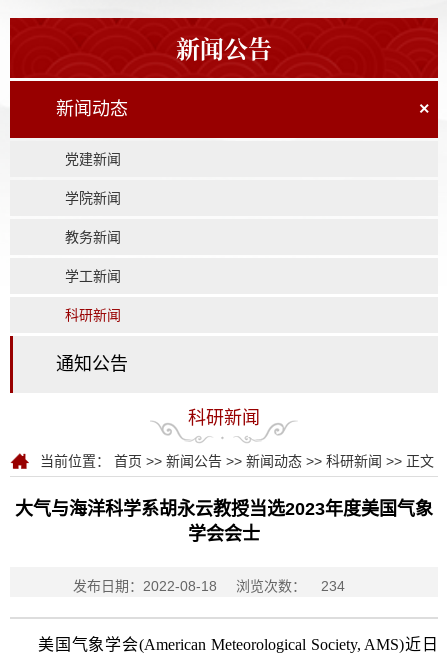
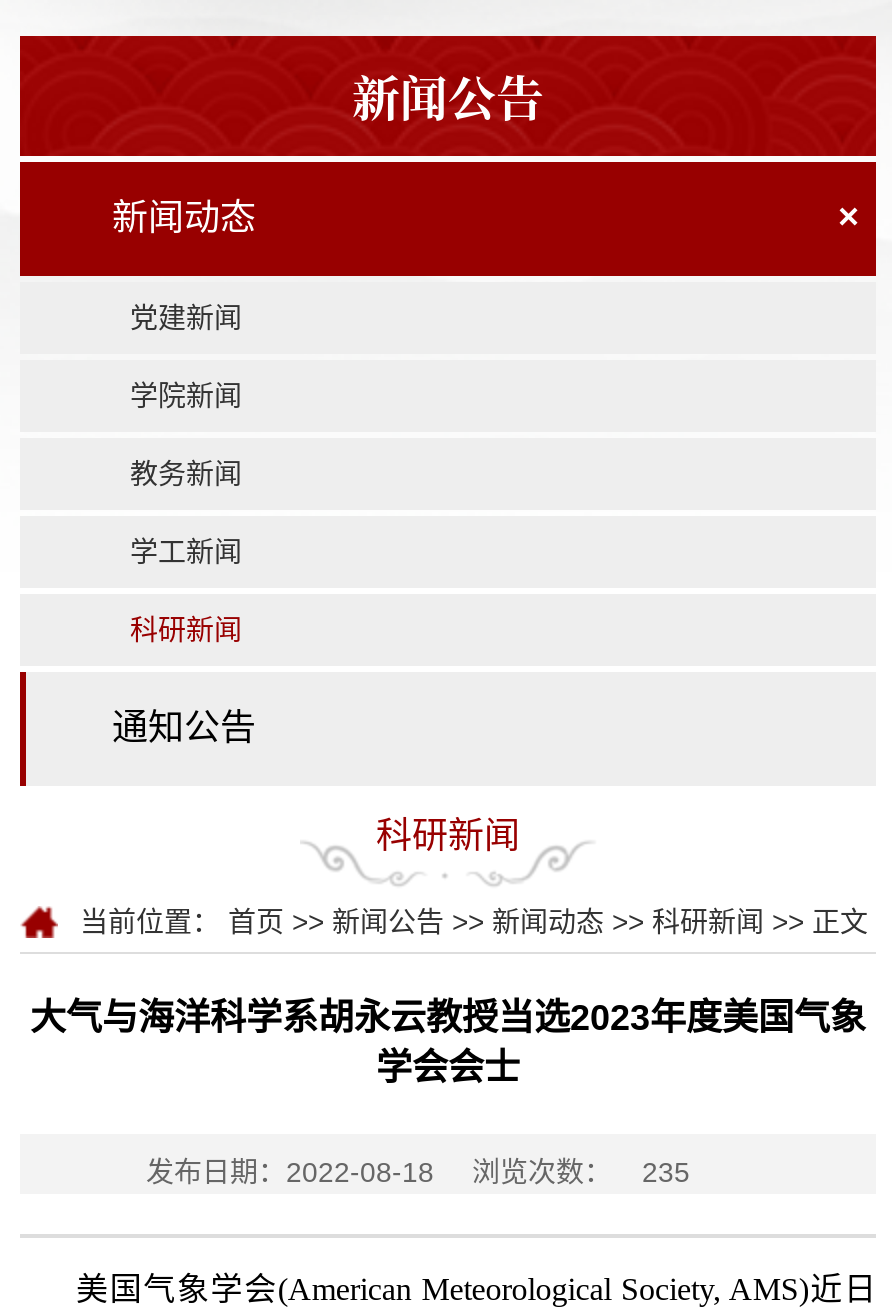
- 发布日期：2022-08-18 浏览次数： 234
+ 发布日期：2022-08-18 浏览次数： 235
